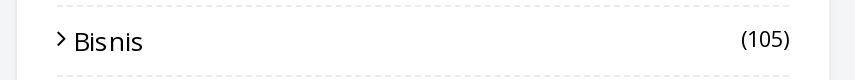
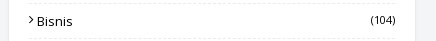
- (105)
+ (104)
